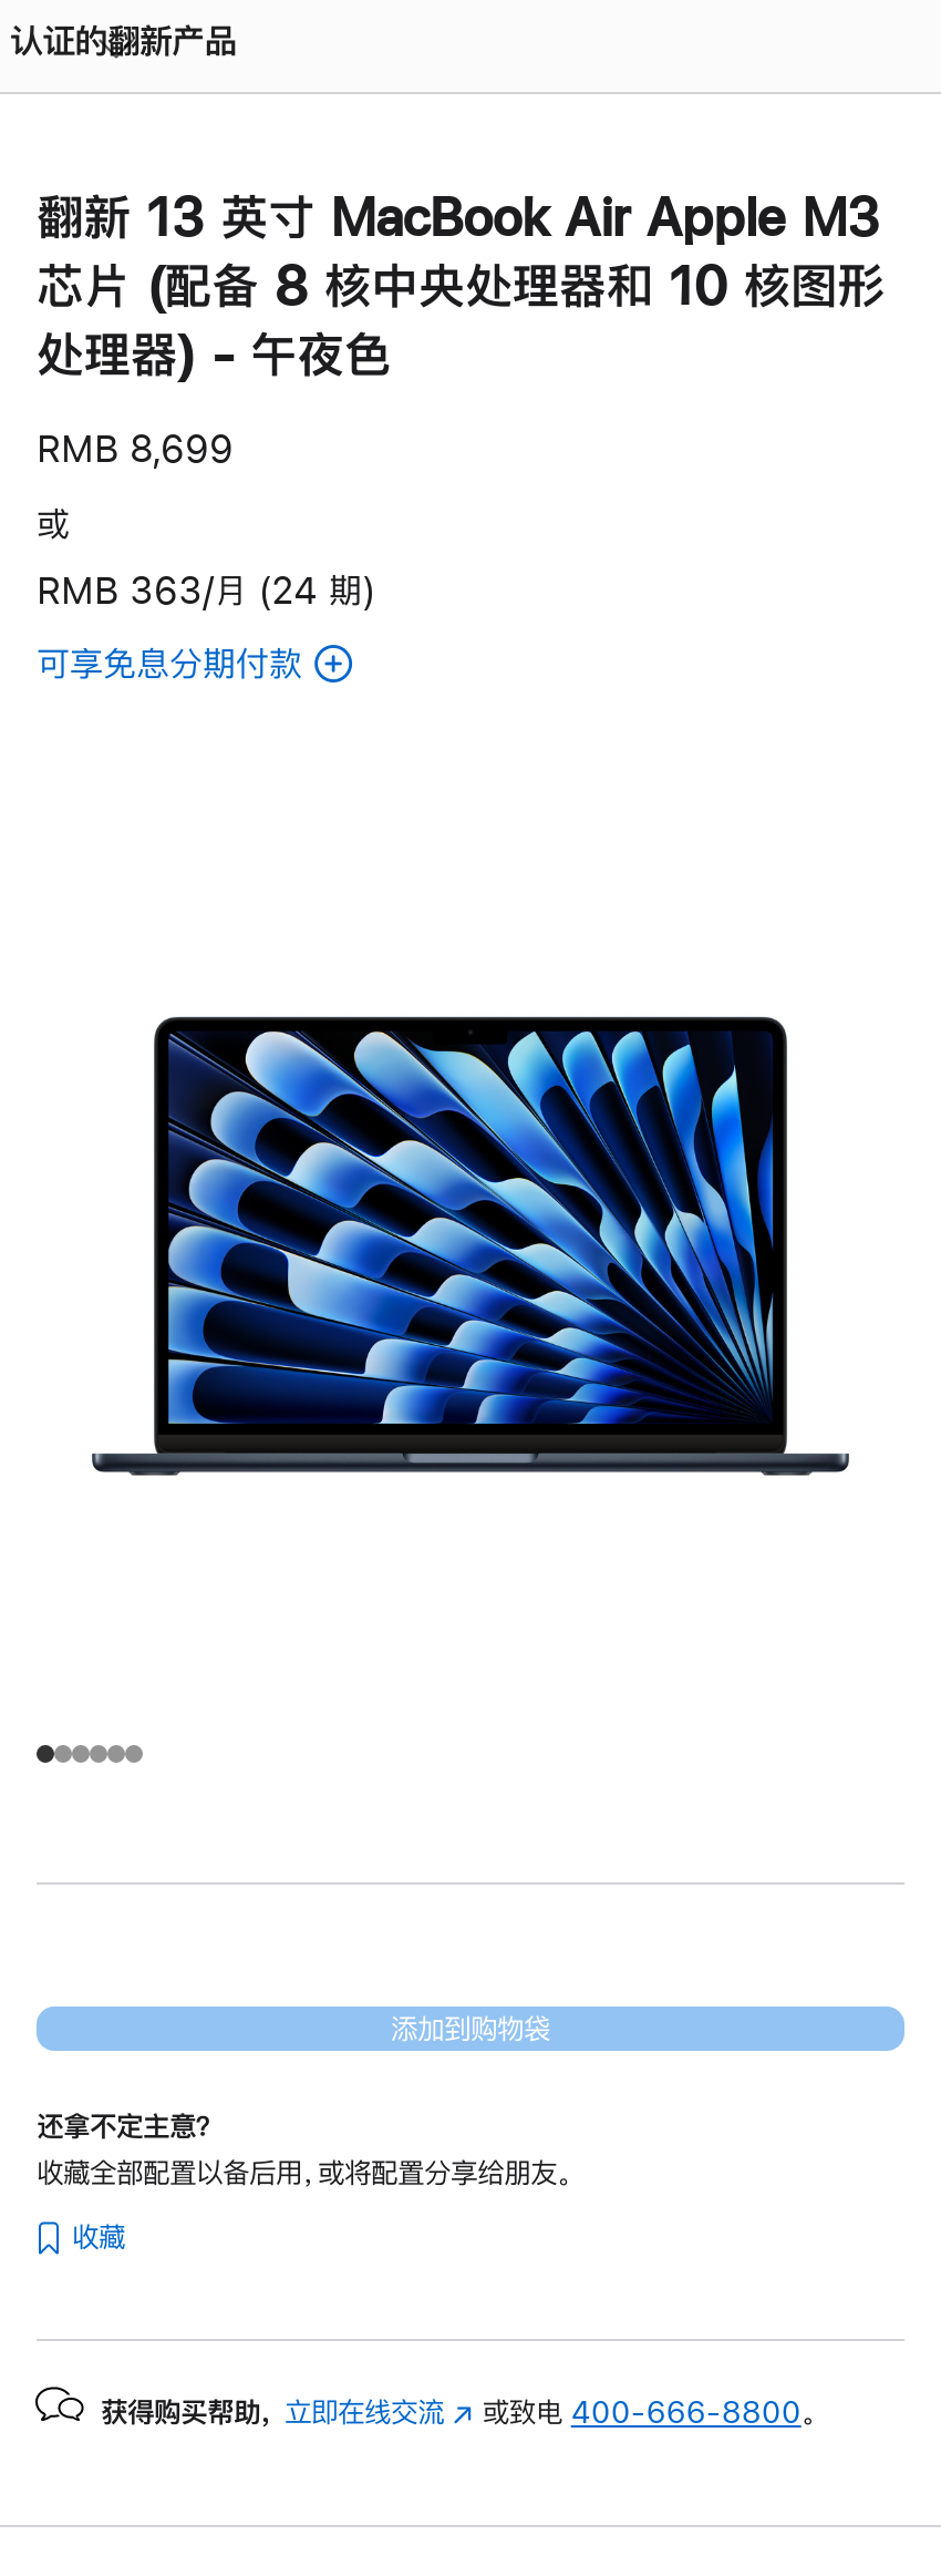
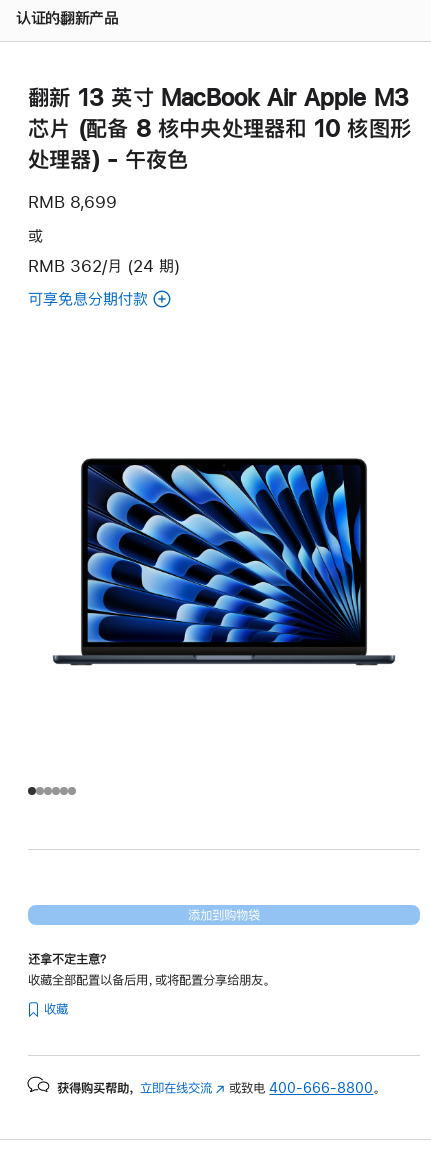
- RMB 363/月 (24 期)
+ RMB 362/月 (24 期)
